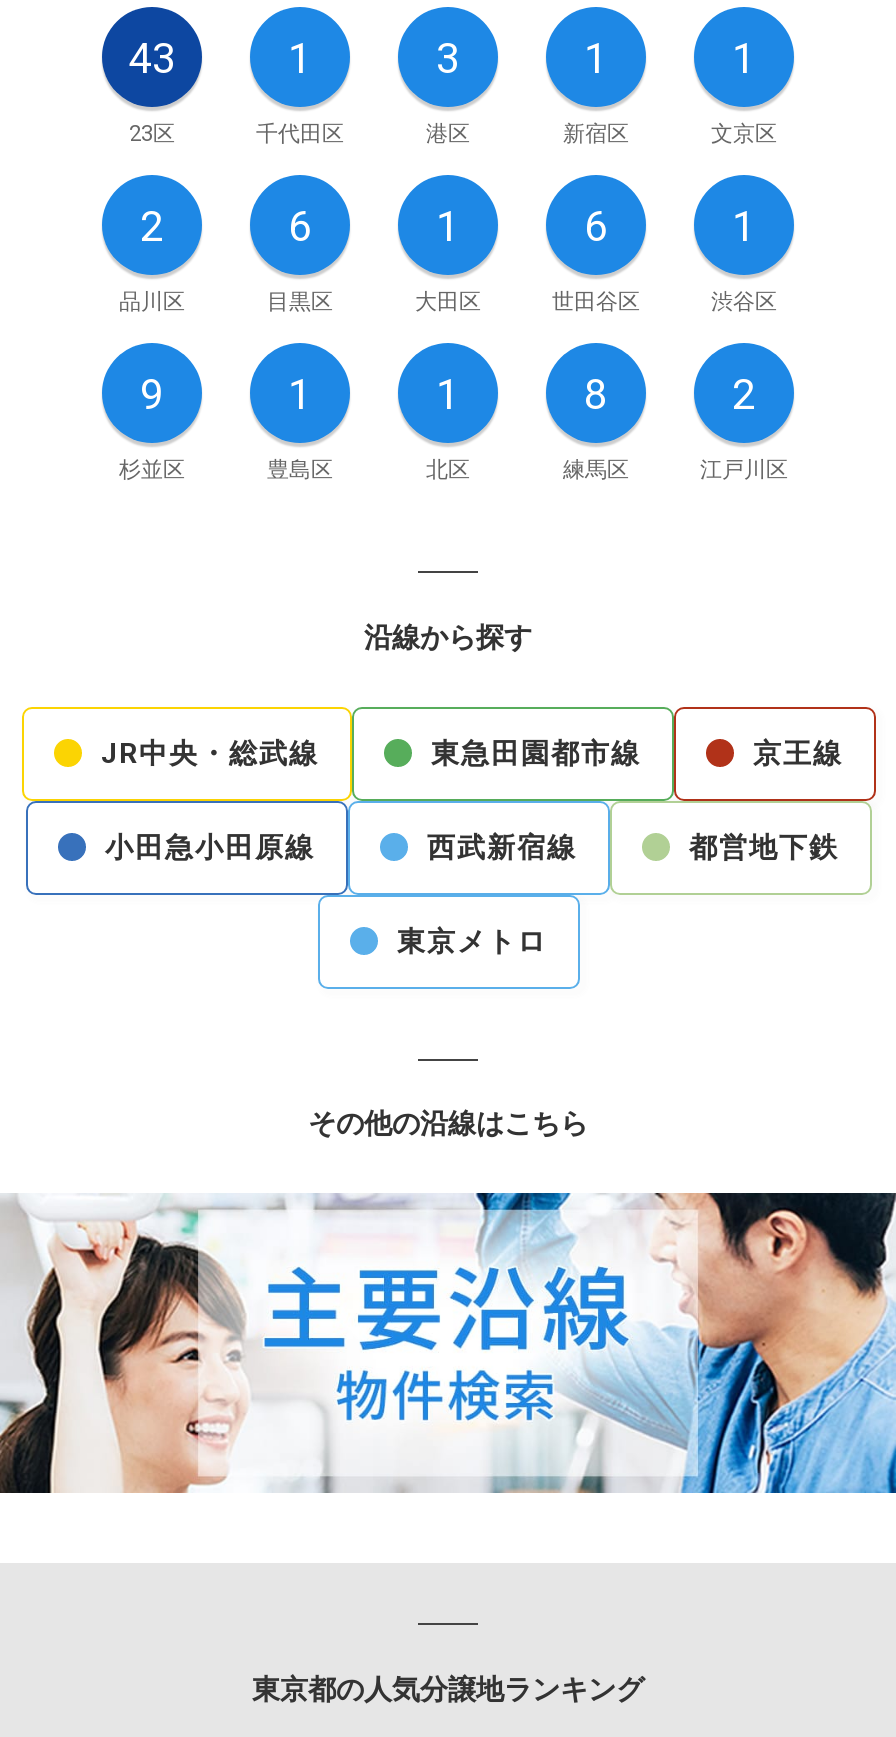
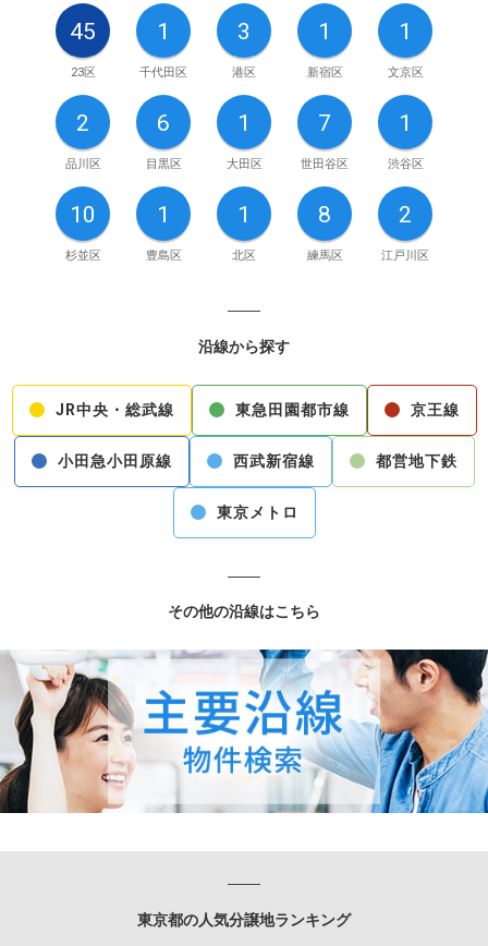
- 43
+ 45

- 6
+ 7

- 9
+ 10
